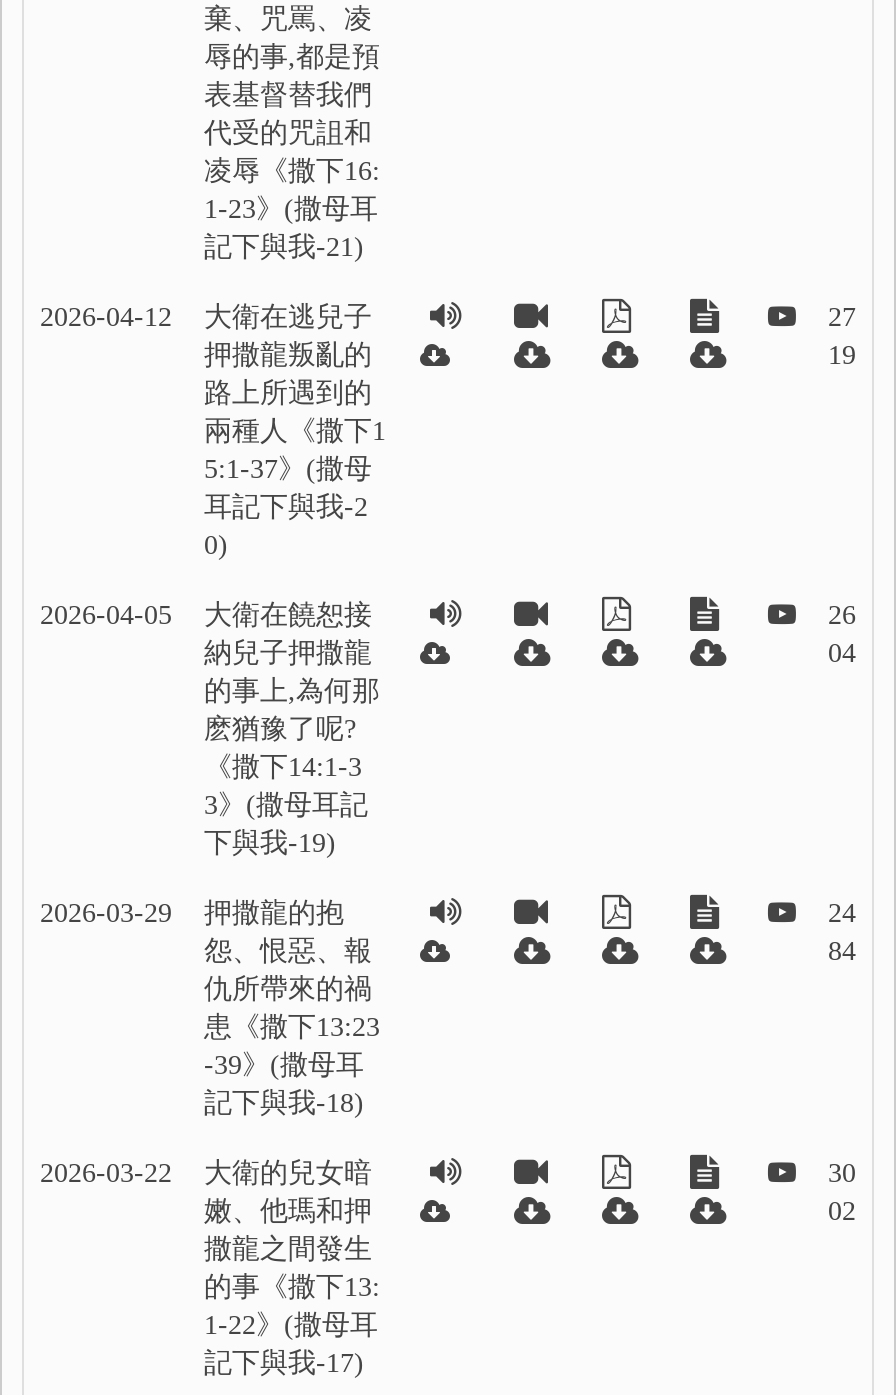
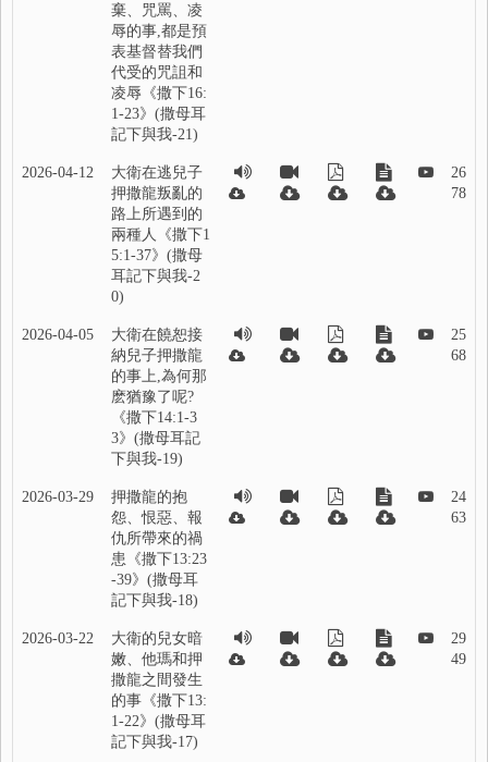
- 27
+ 26

- 19
+ 78

- 26
+ 25

- 04
+ 68

- 84
+ 63

- 30
+ 29

- 02
+ 49
